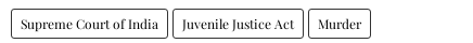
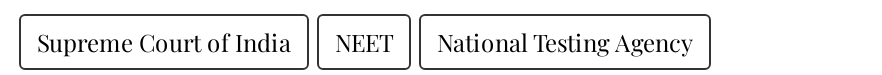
- Juvenile Justice Act
- Murder
+ NEET
+ National Testing Agency
